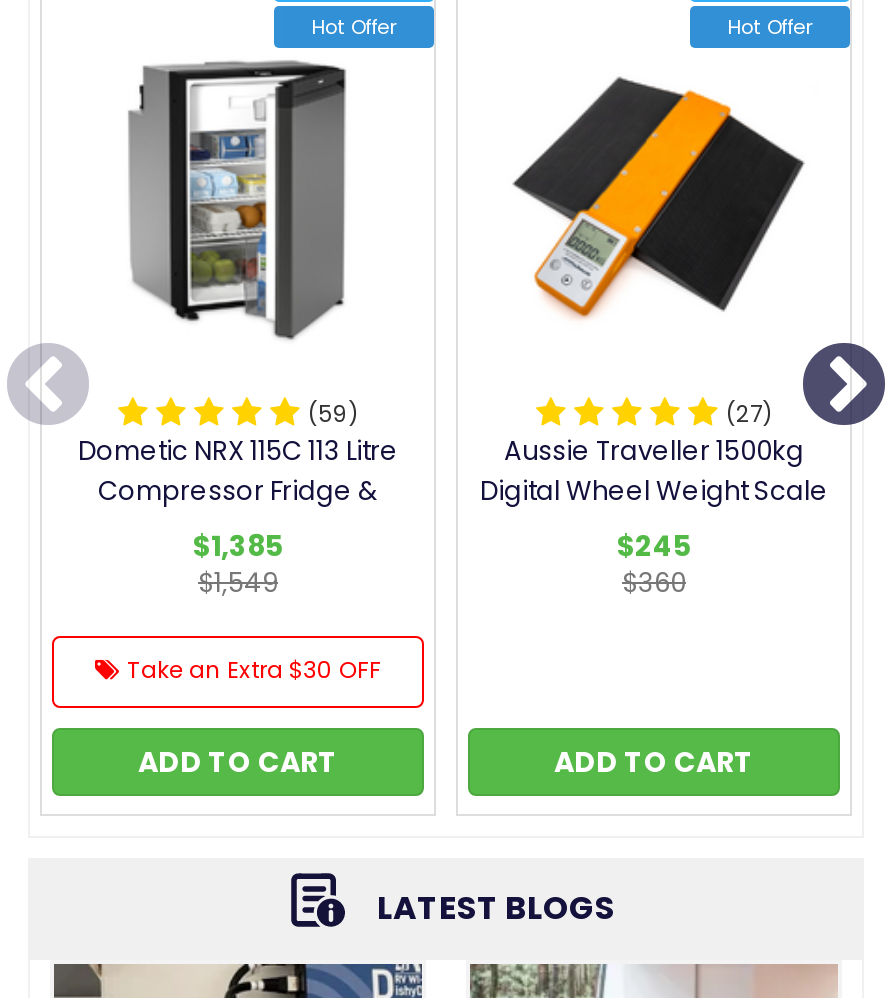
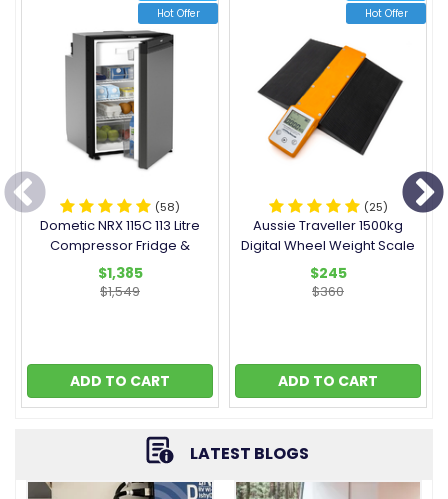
- (59)
+ (58)

- (27)
+ (25)

- Take an Extra $30 OFF
